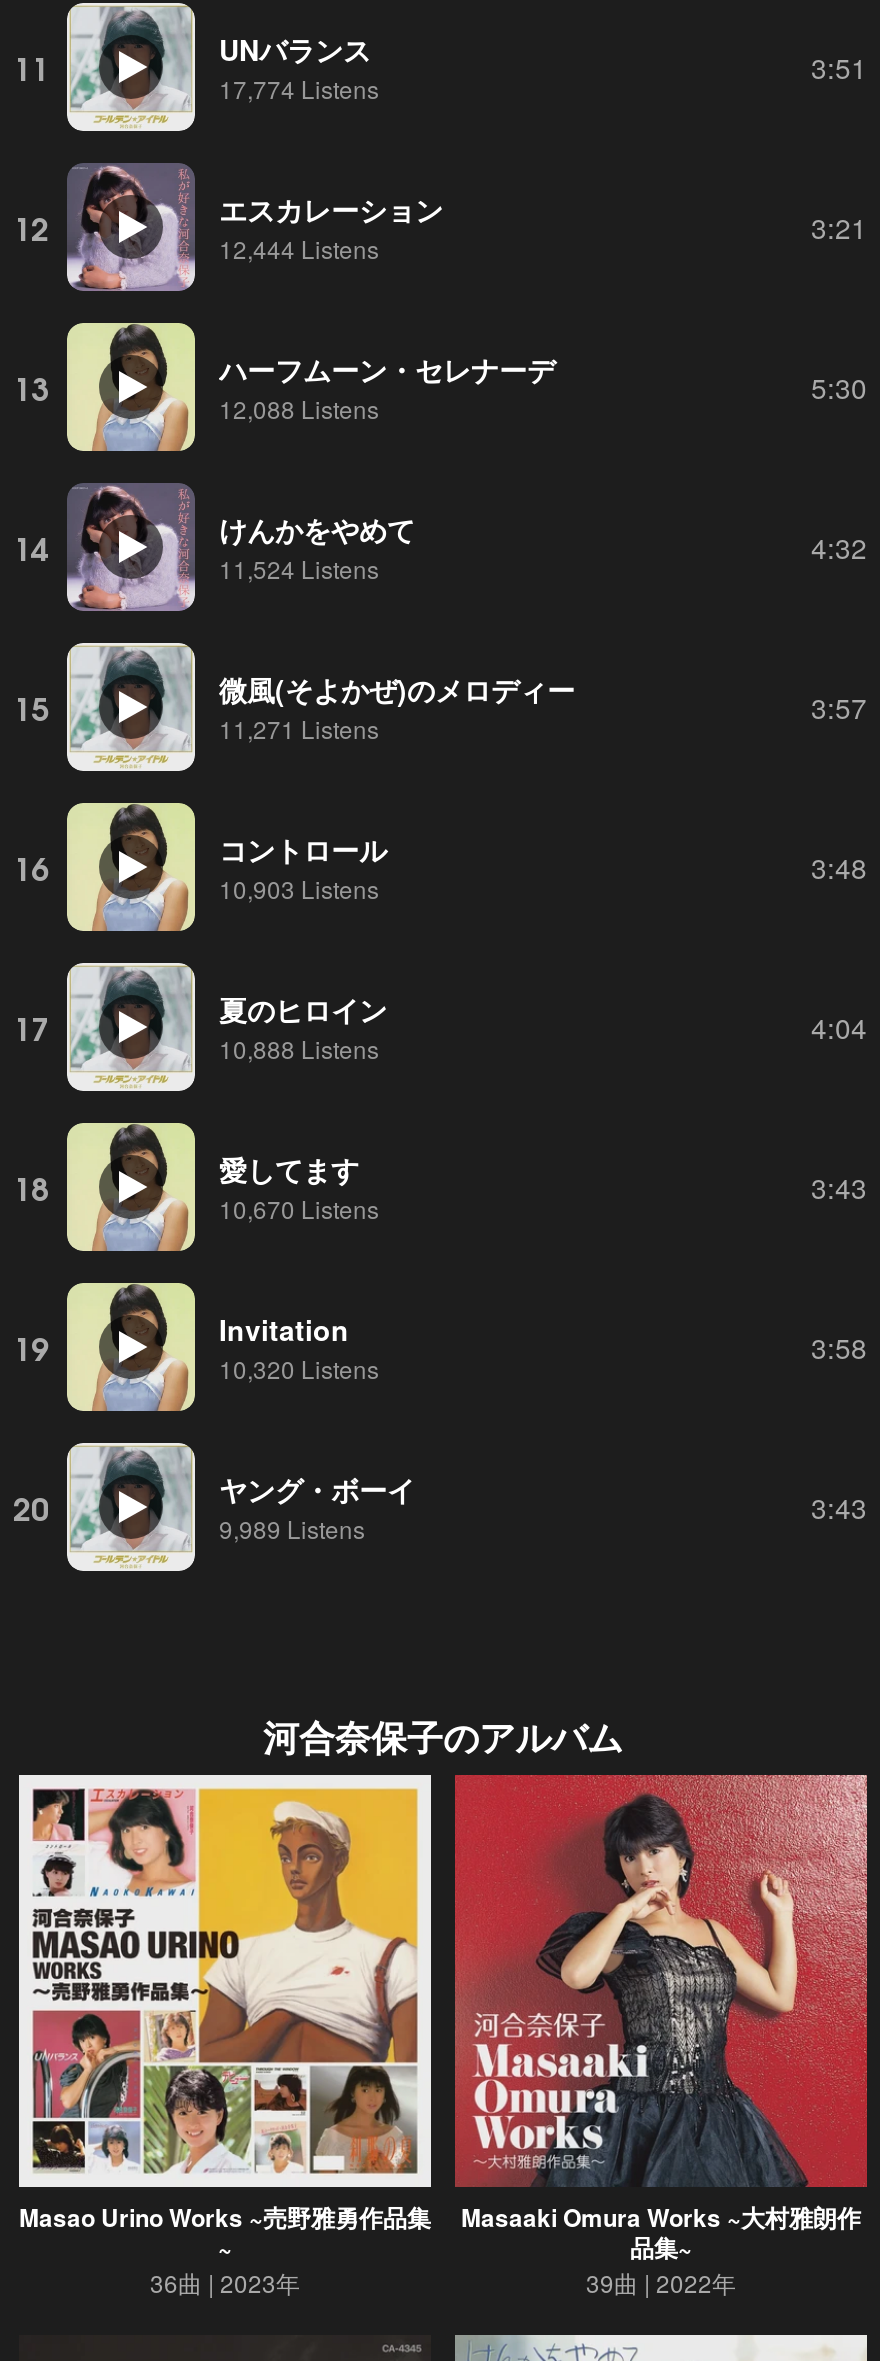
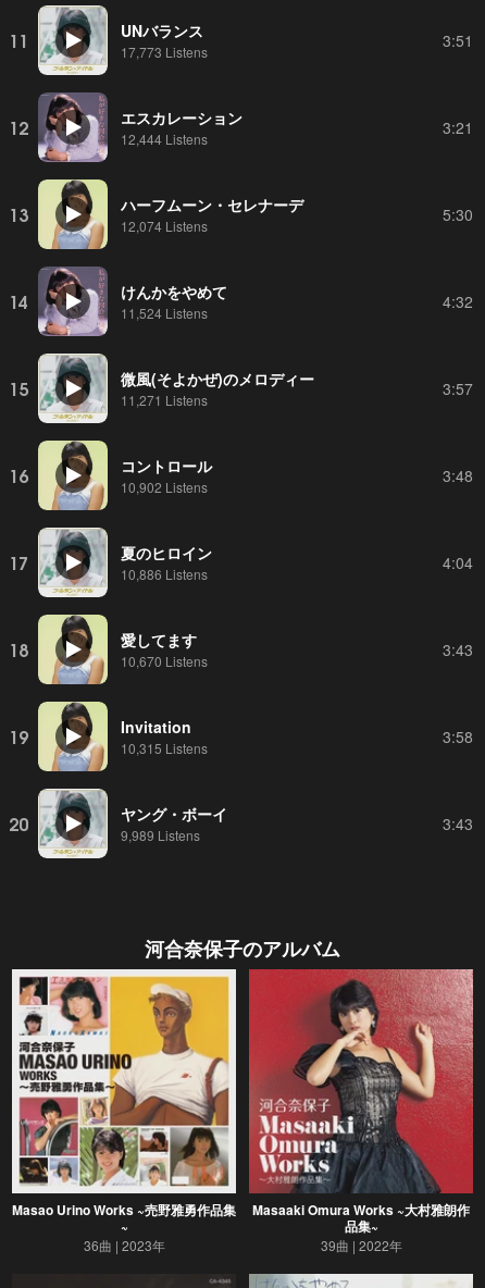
- 17,774 Listens
+ 17,773 Listens

- 12,088 Listens
+ 12,074 Listens

- 10,903 Listens
+ 10,902 Listens

- 10,888 Listens
+ 10,886 Listens

- 10,320 Listens
+ 10,315 Listens
